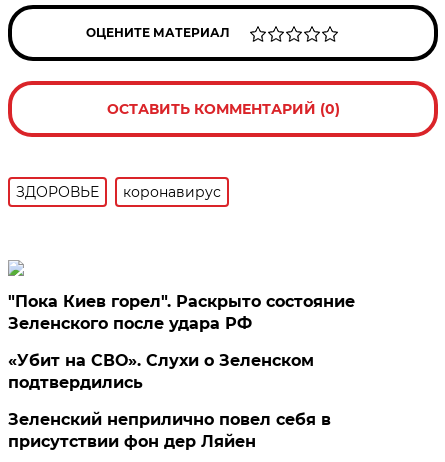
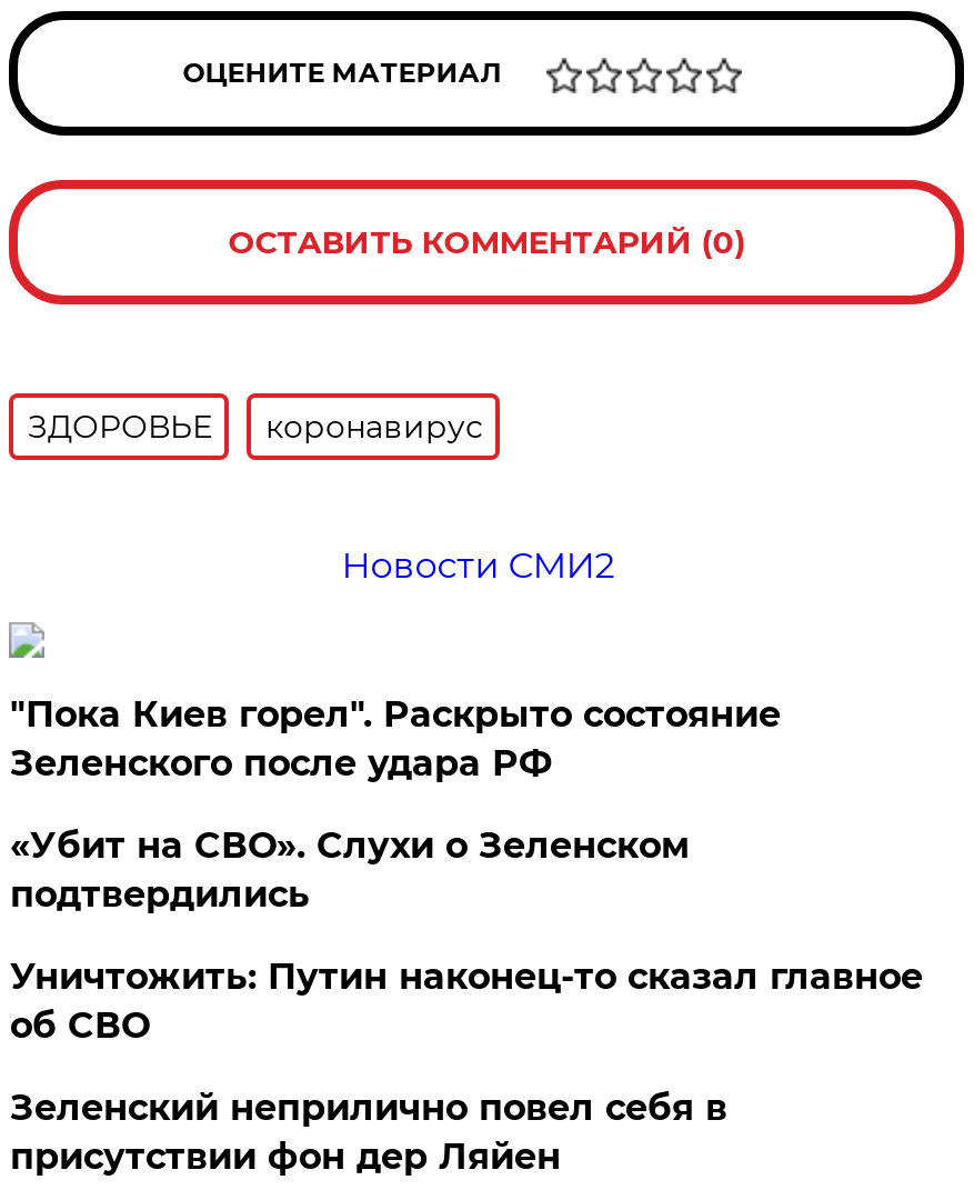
+ Новости СМИ2

+ Уничтожить: Путин наконец-то сказал главное
+ об СВО
